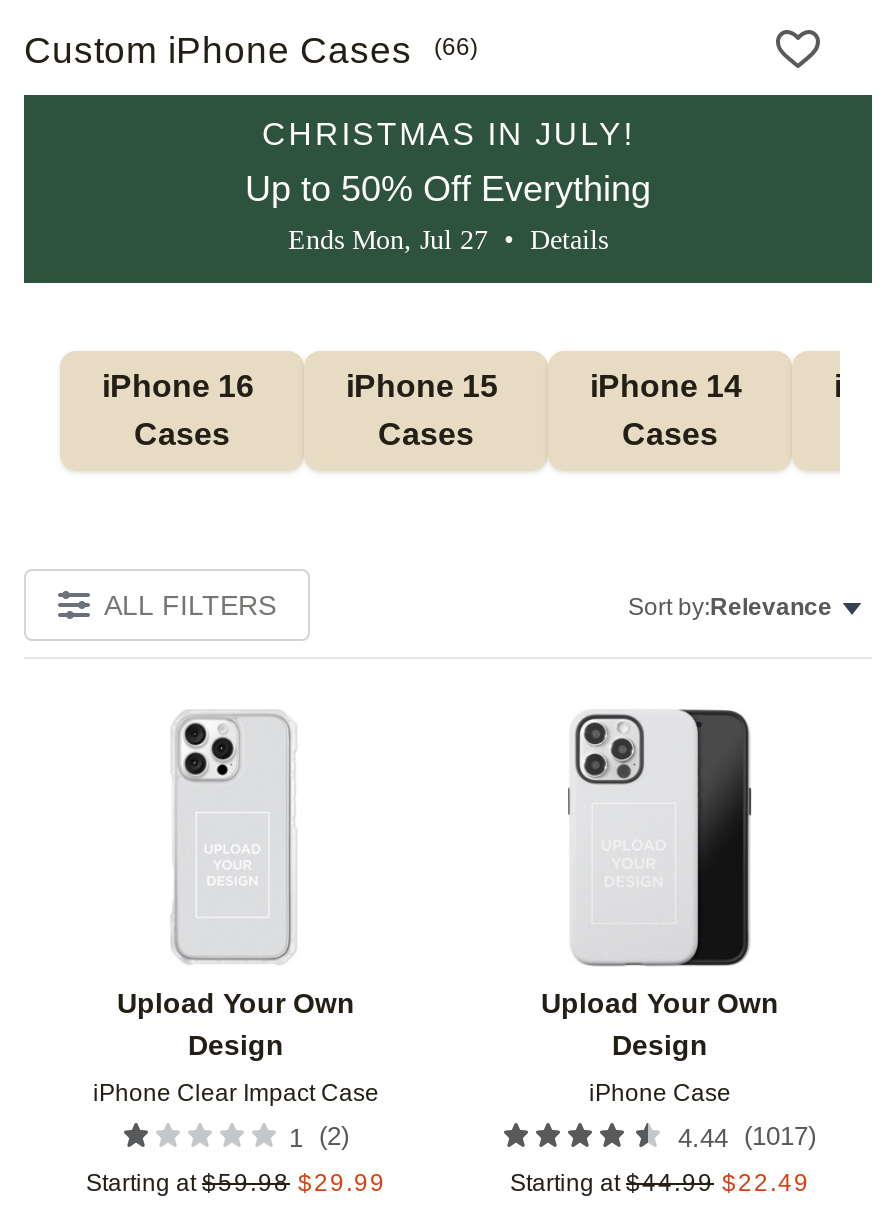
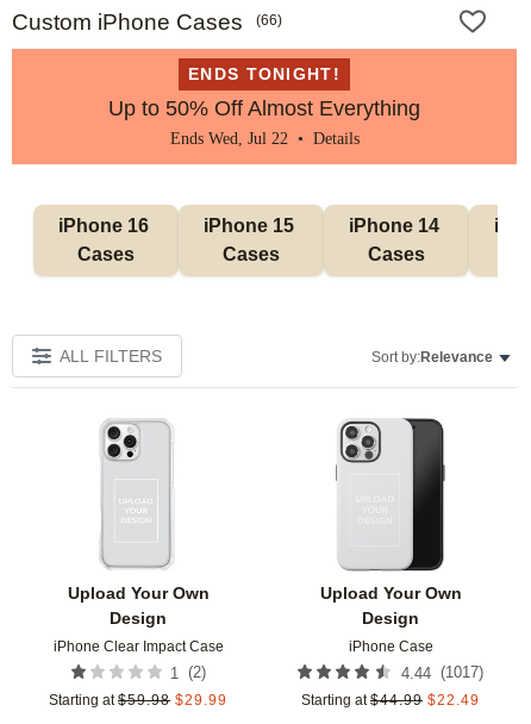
- [image]
- CHRISTMAS IN JULY!
- Up to 50% Off Everything
- Ends Mon, Jul 27 • Details
+ [image]
+ ENDS TONIGHT!
+ Up to 50% Off Almost Everything
+ Ends Wed, Jul 22 • Details
